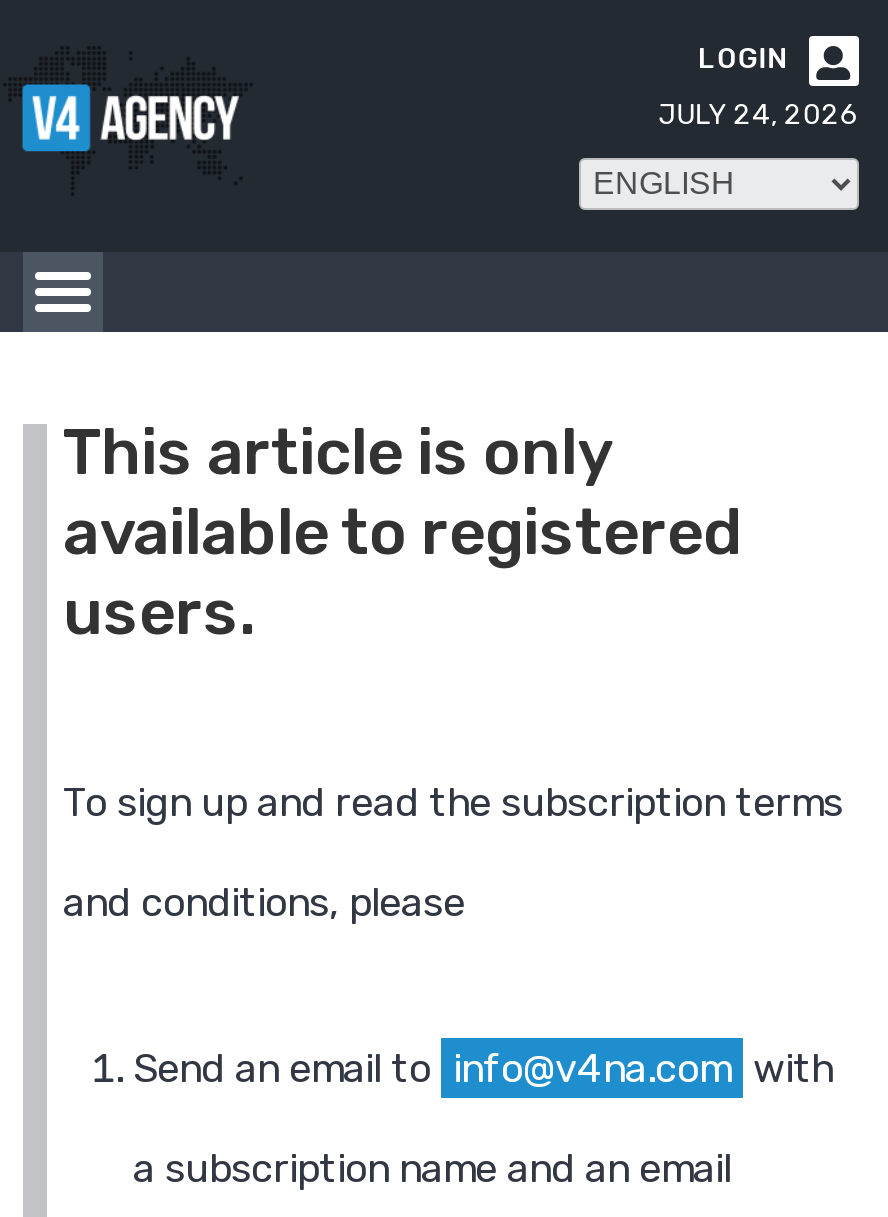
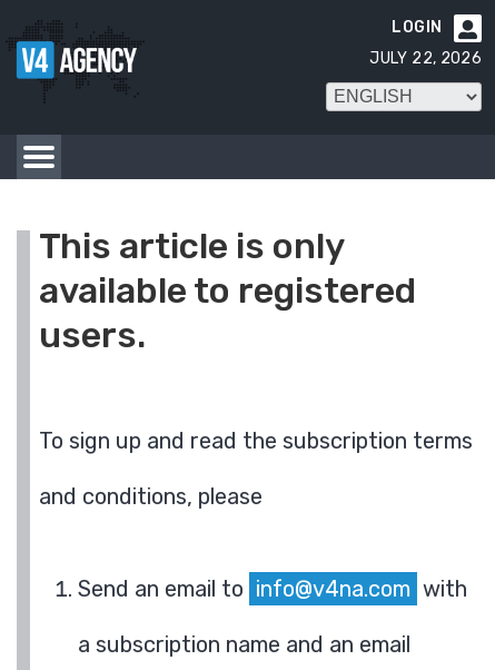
- JULY 24, 2026
+ JULY 22, 2026
